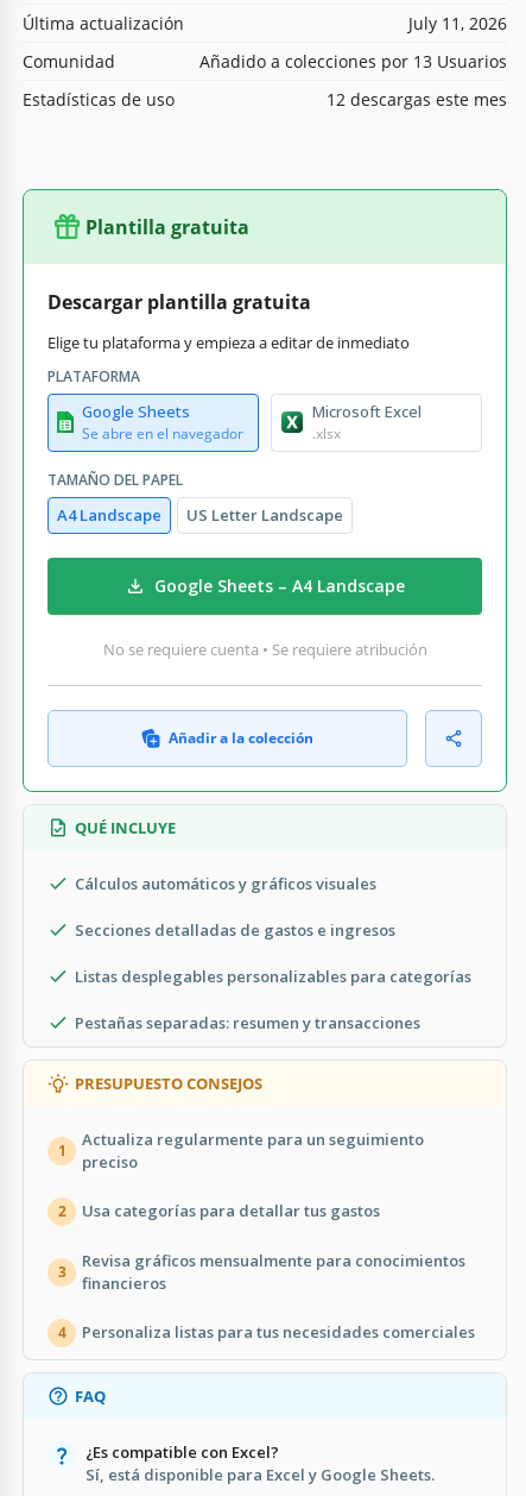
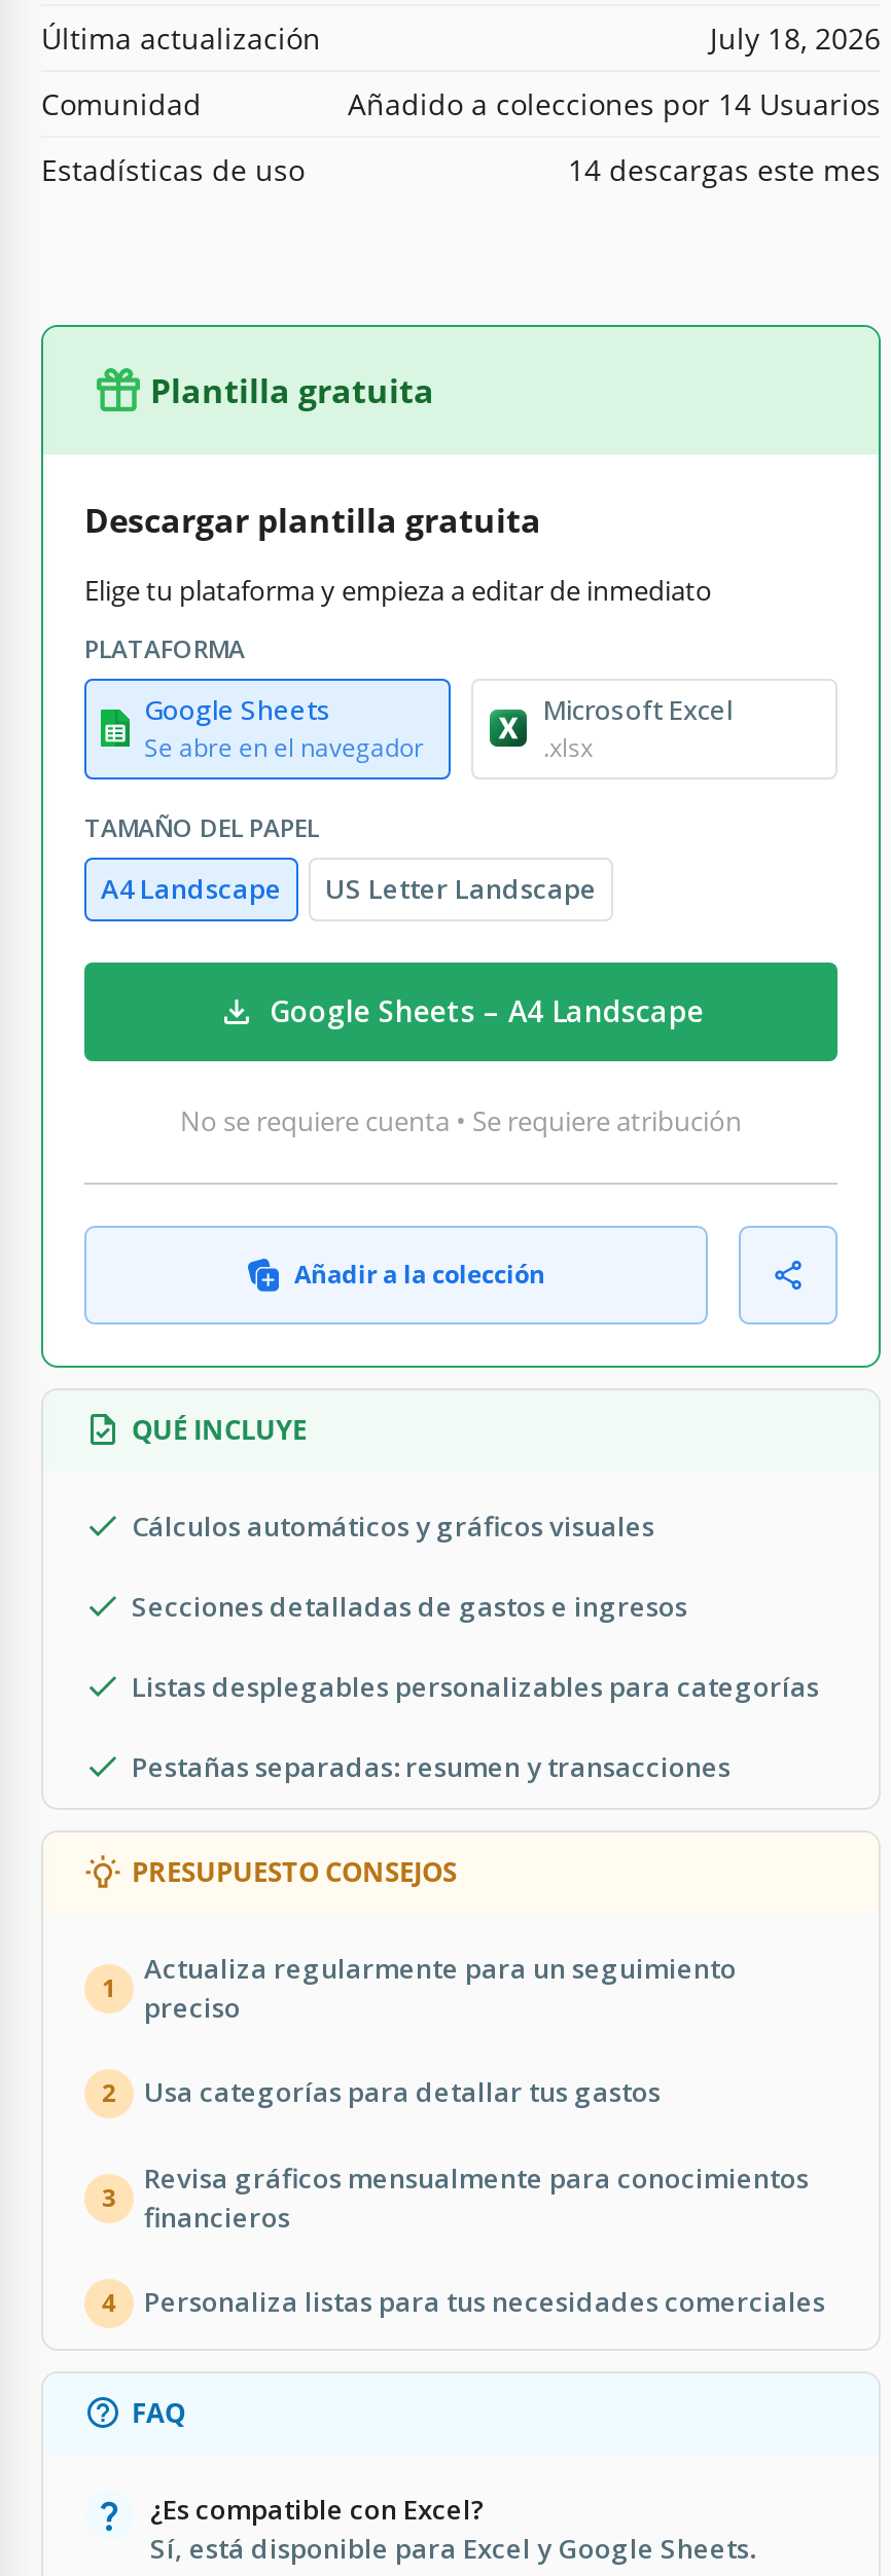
- July 11, 2026
+ July 18, 2026

- Añadido a colecciones por 13 Usuarios
+ Añadido a colecciones por 14 Usuarios

- 12 descargas este mes
+ 14 descargas este mes
